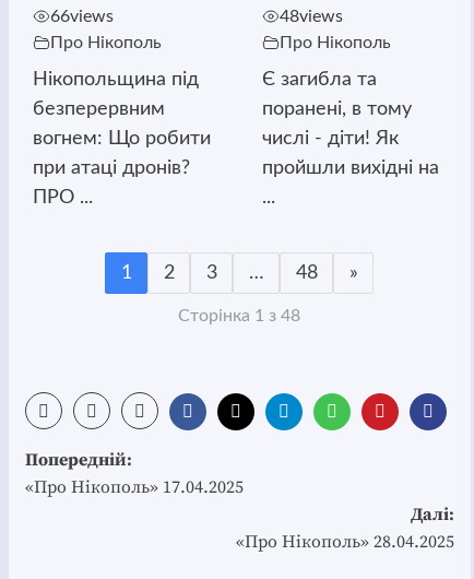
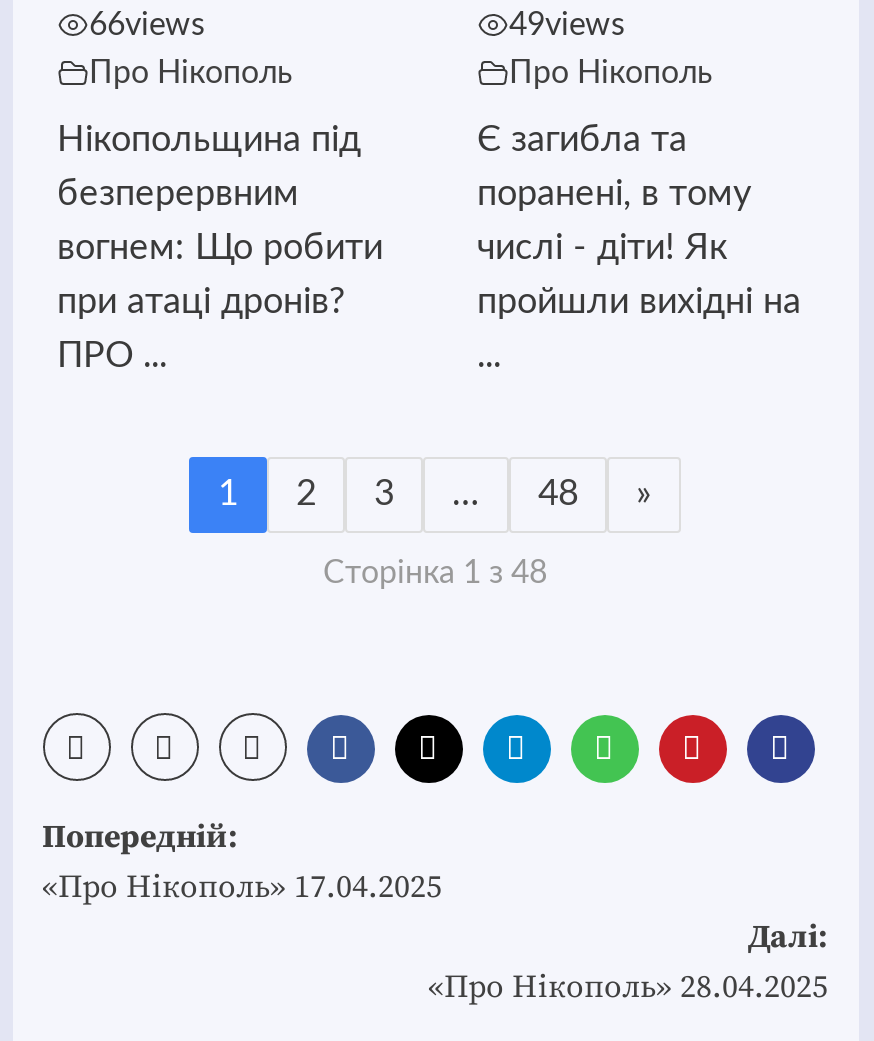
- 48views
+ 49views
